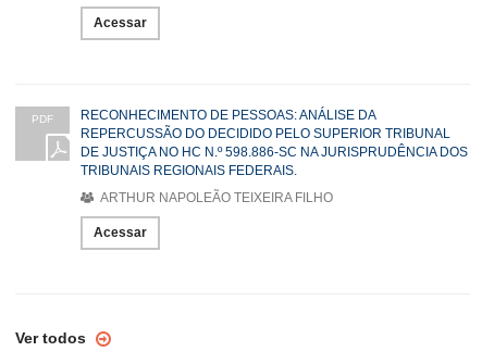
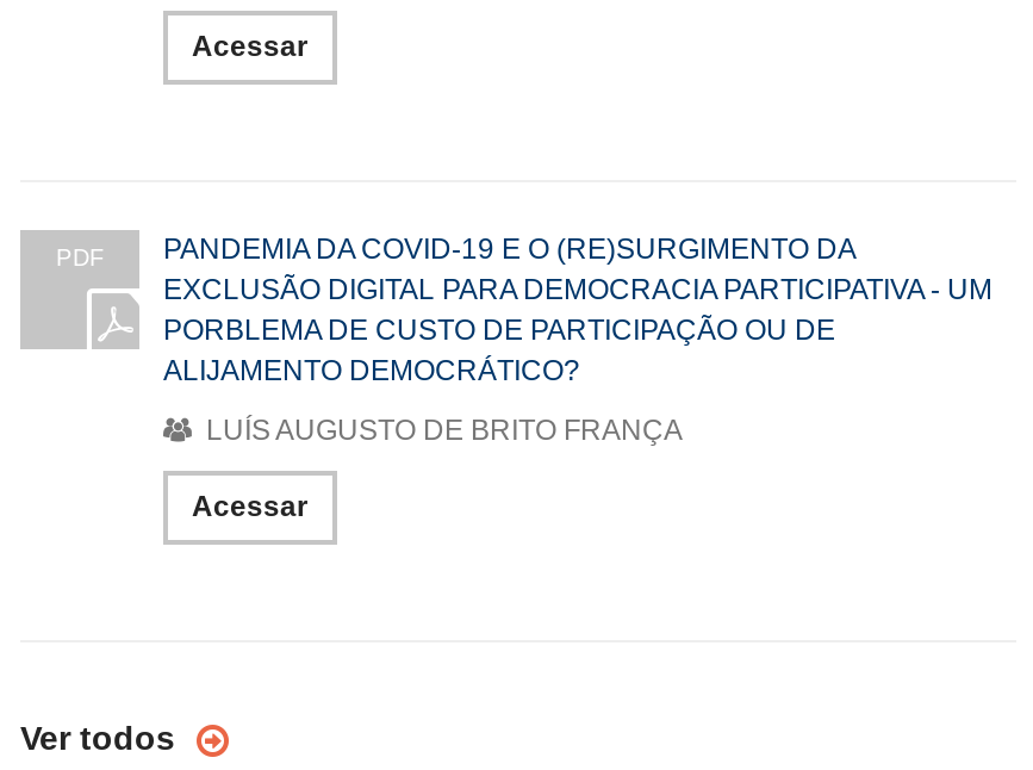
- RECONHECIMENTO DE PESSOAS: ANÁLISE DA
- REPERCUSSÃO DO DECIDIDO PELO SUPERIOR TRIBUNAL
- DE JUSTIÇA NO HC N.º 598.886-SC NA JURISPRUDÊNCIA DOS
- TRIBUNAIS REGIONAIS FEDERAIS.
+ PANDEMIA DA COVID-19 E O (RE)SURGIMENTO DA
+ EXCLUSÃO DIGITAL PARA DEMOCRACIA PARTICIPATIVA - UM
+ PORBLEMA DE CUSTO DE PARTICIPAÇÃO OU DE
+ ALIJAMENTO DEMOCRÁTICO?

- ARTHUR NAPOLEÃO TEIXEIRA FILHO
+ LUÍS AUGUSTO DE BRITO FRANÇA
